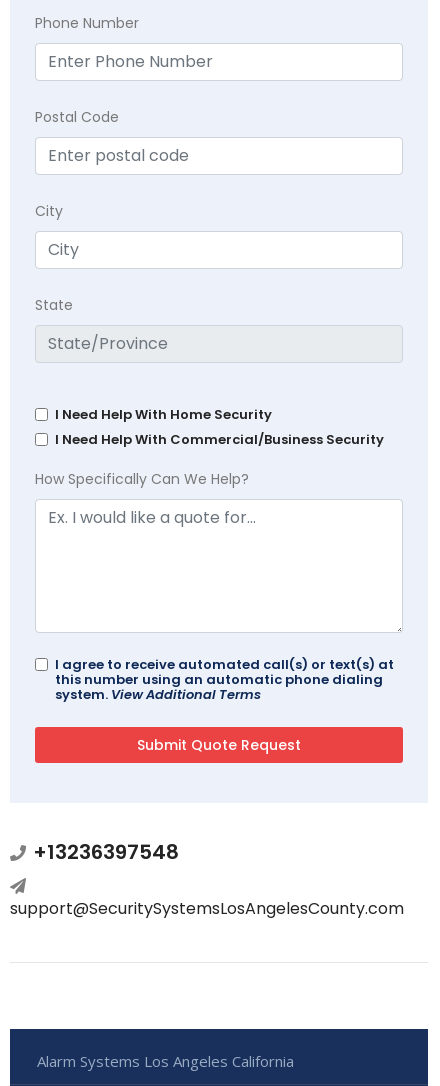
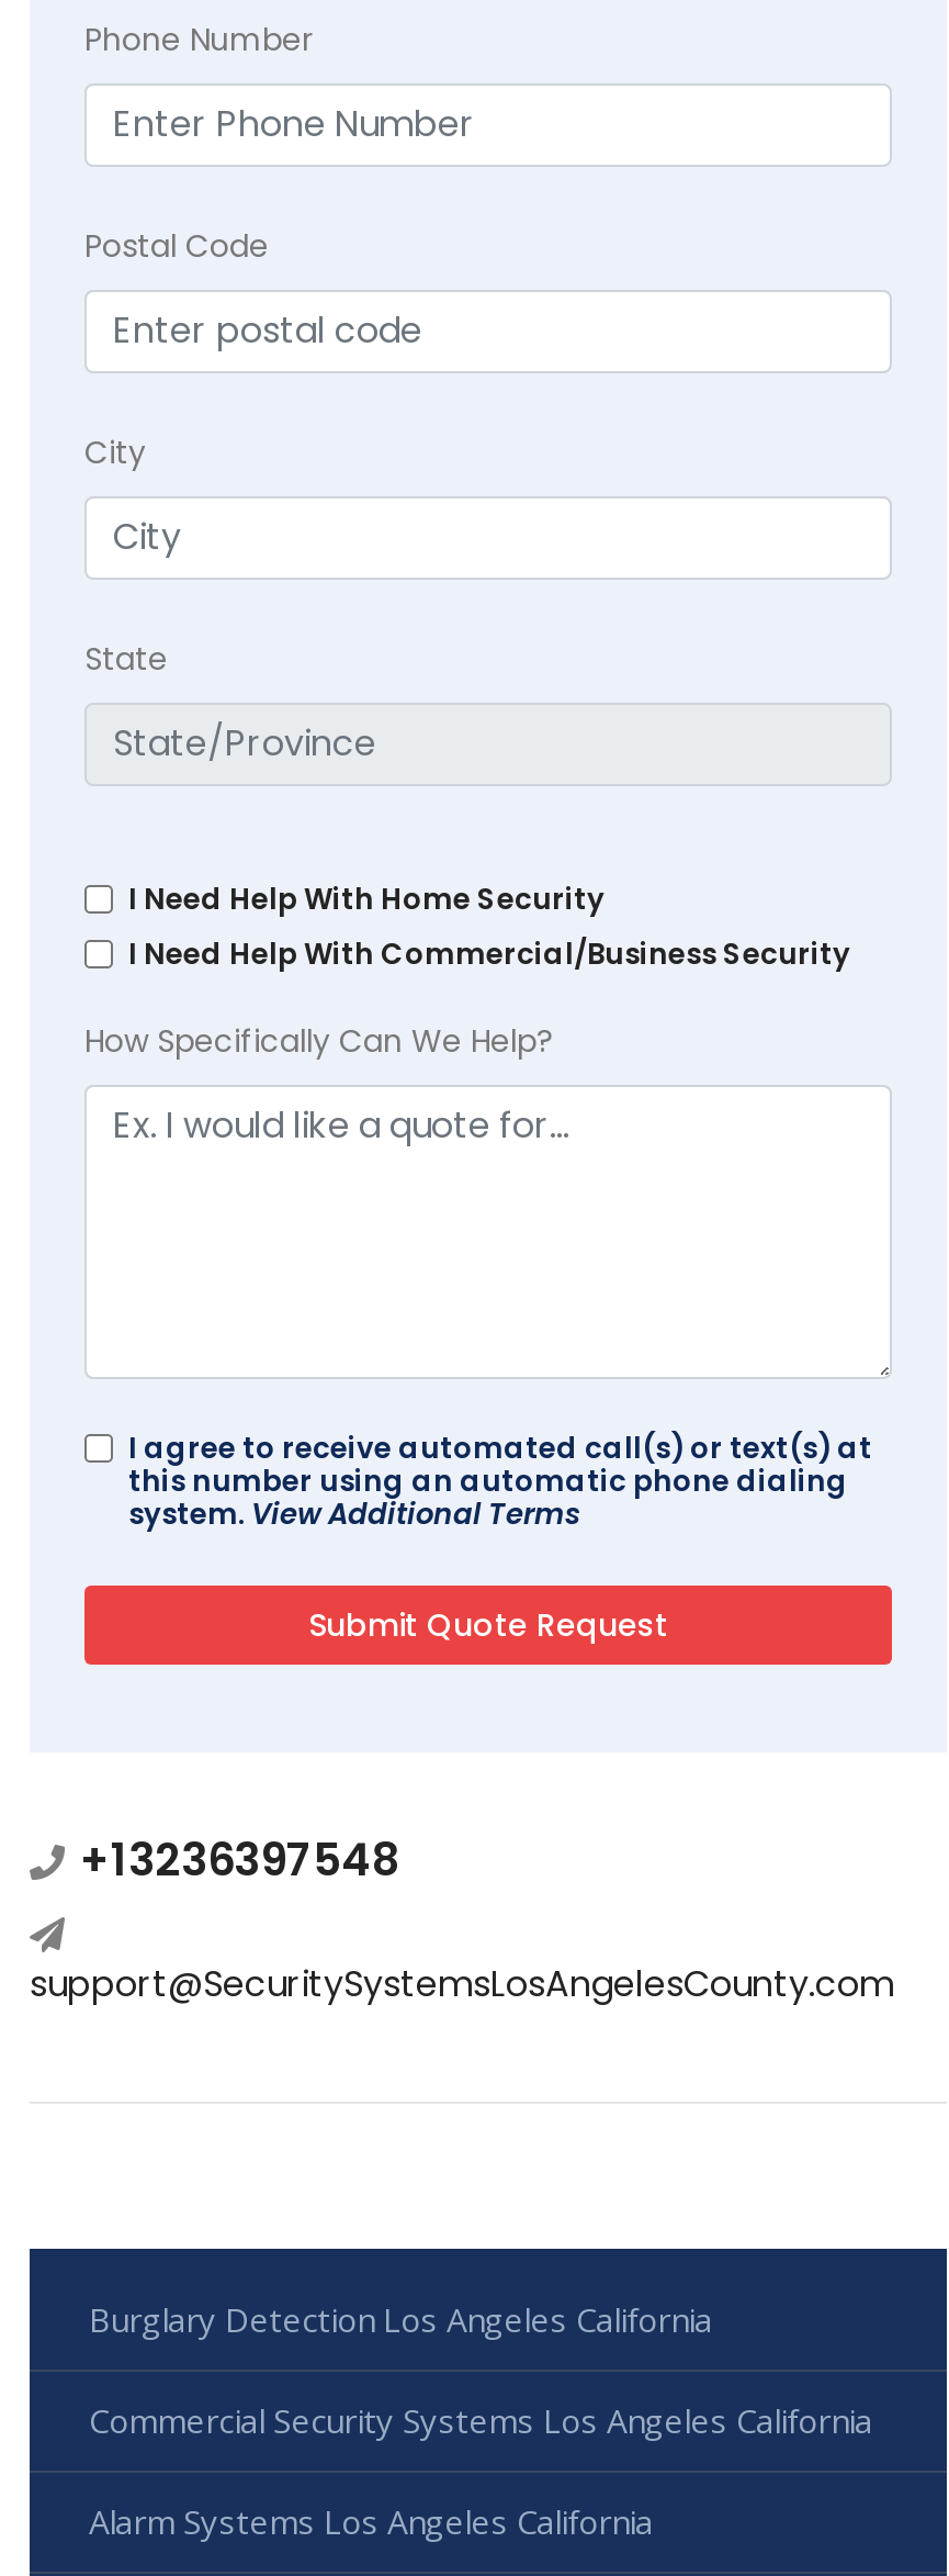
+ Burglary Detection Los Angeles California
+ Commercial Security Systems Los Angeles California
